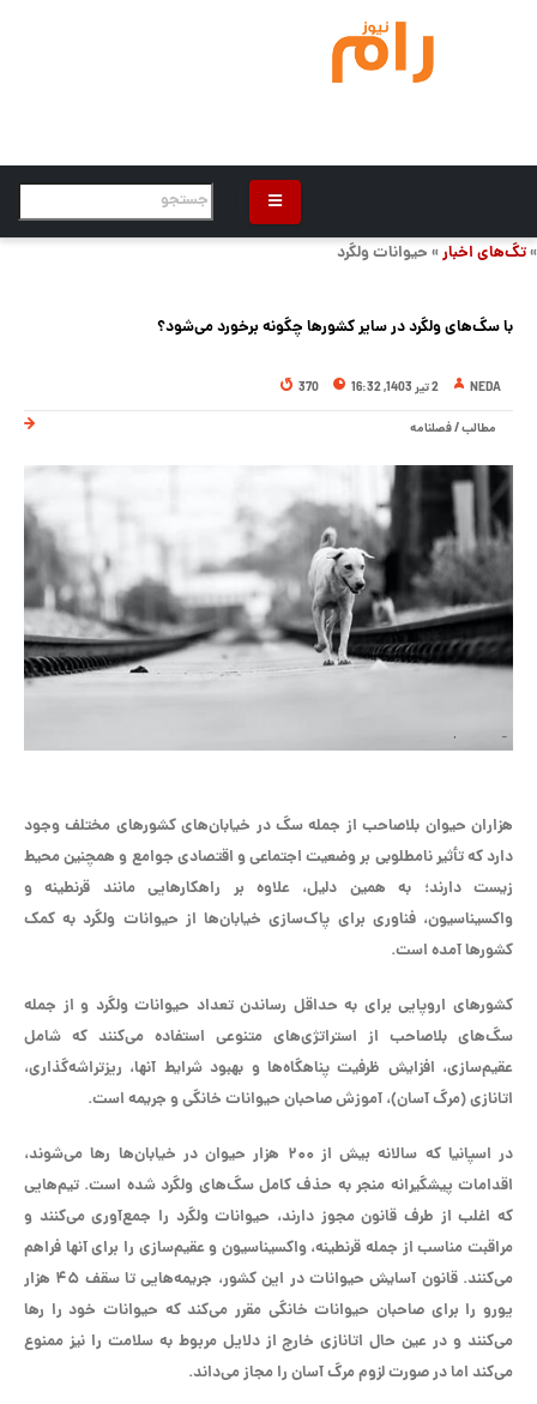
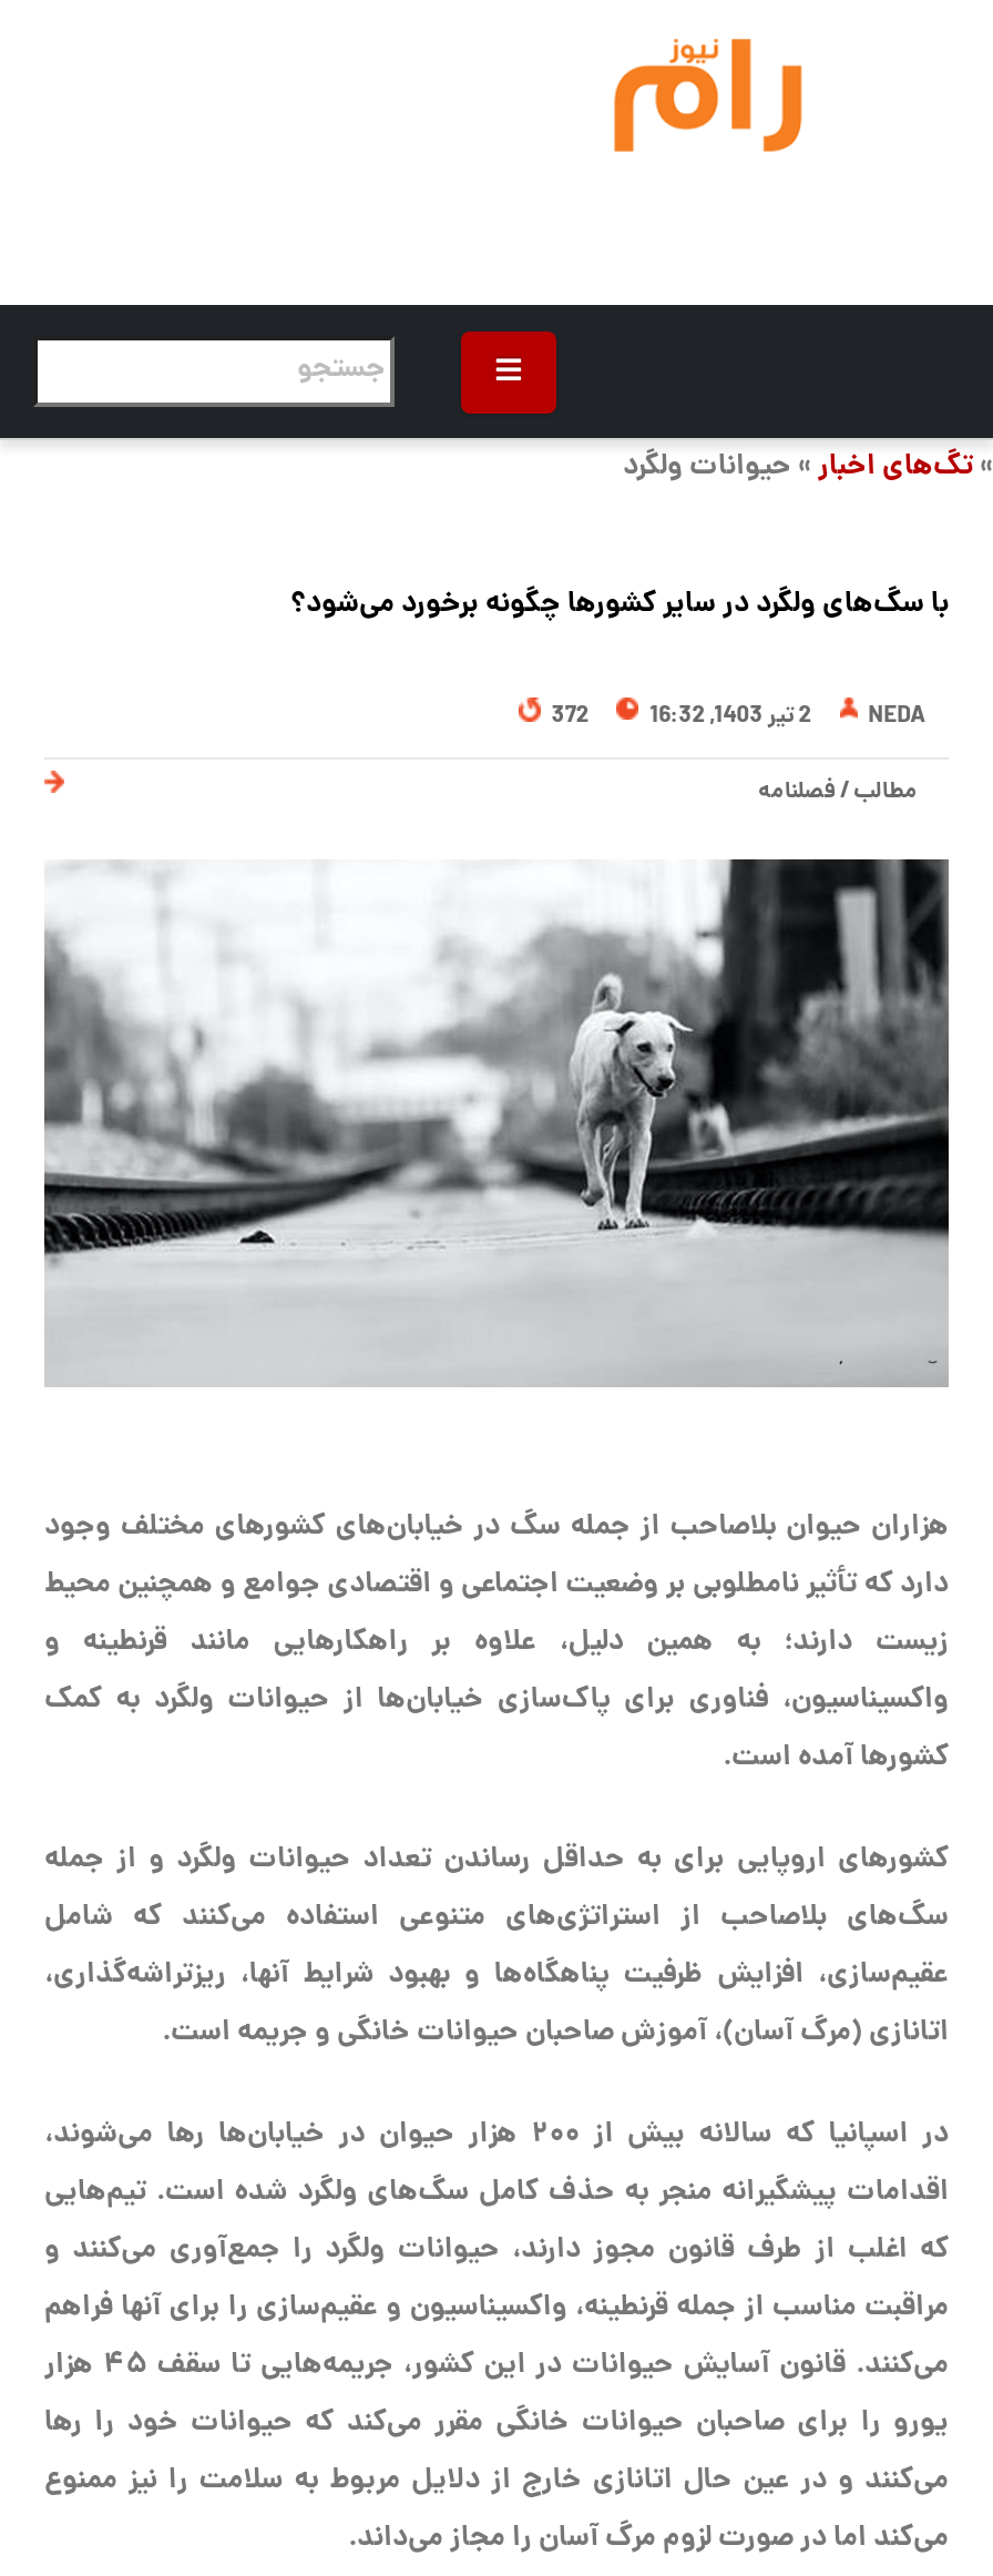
- 370
+ 372
